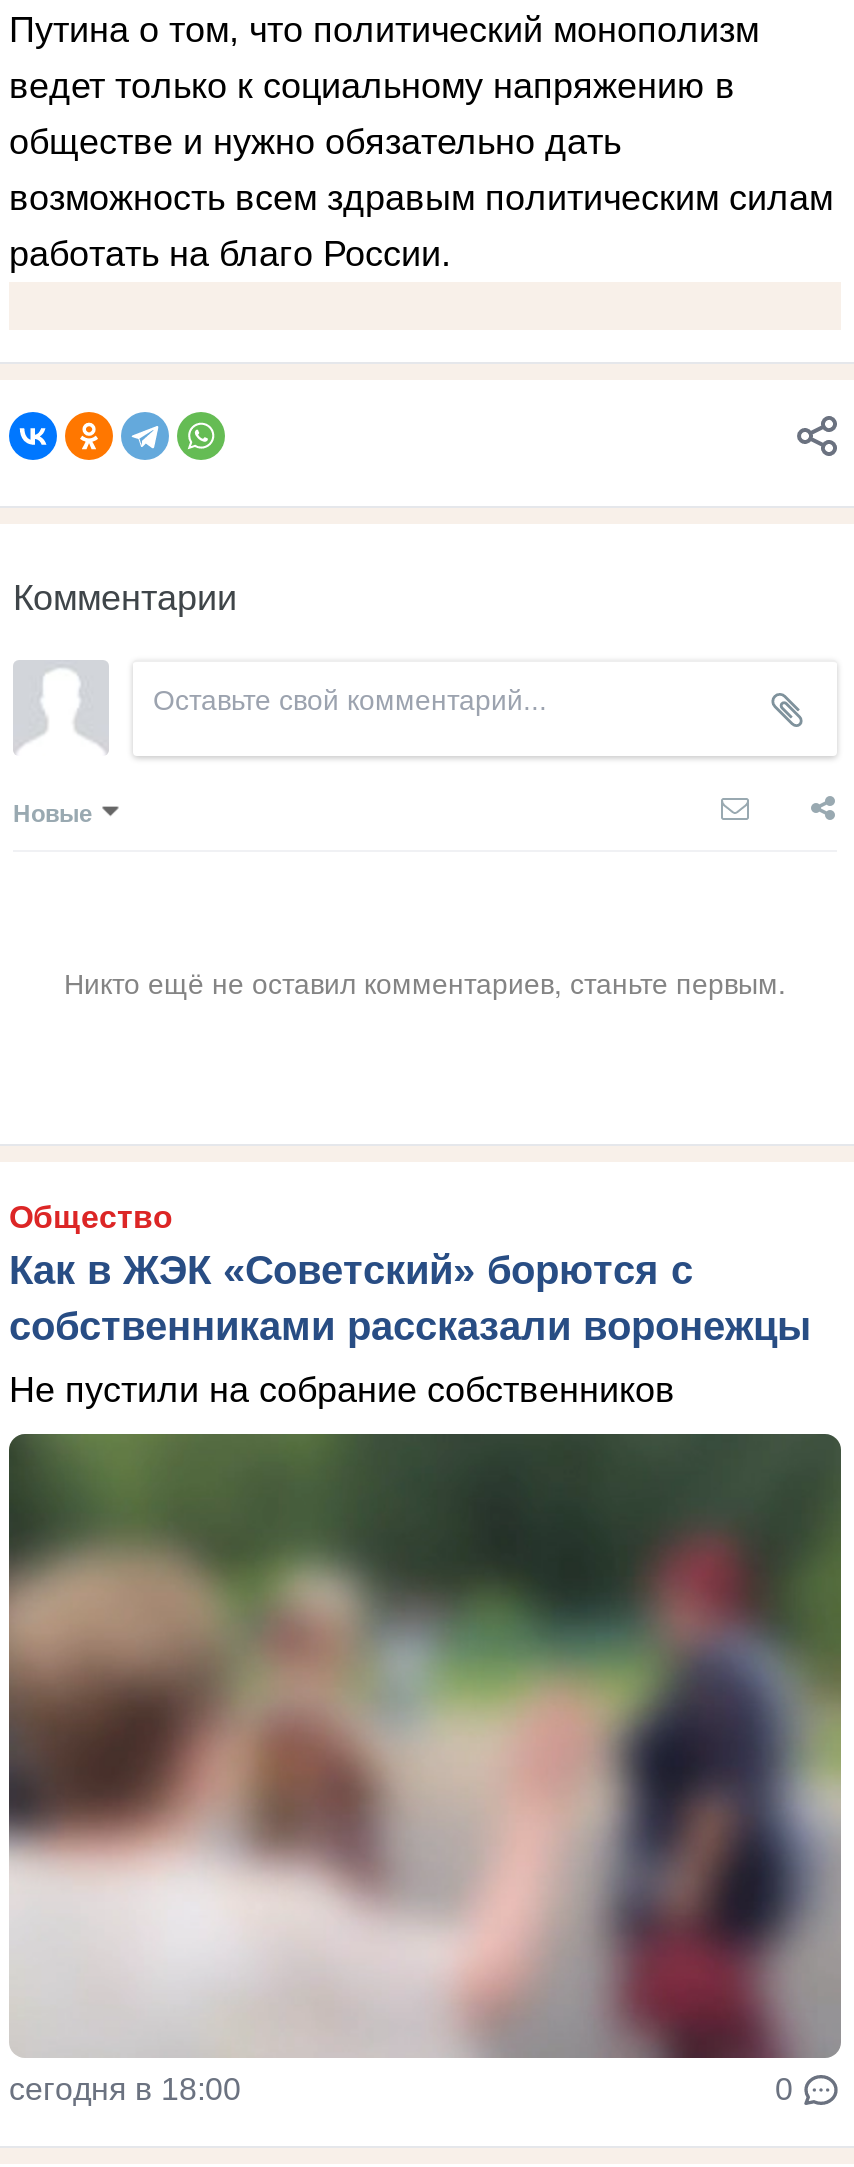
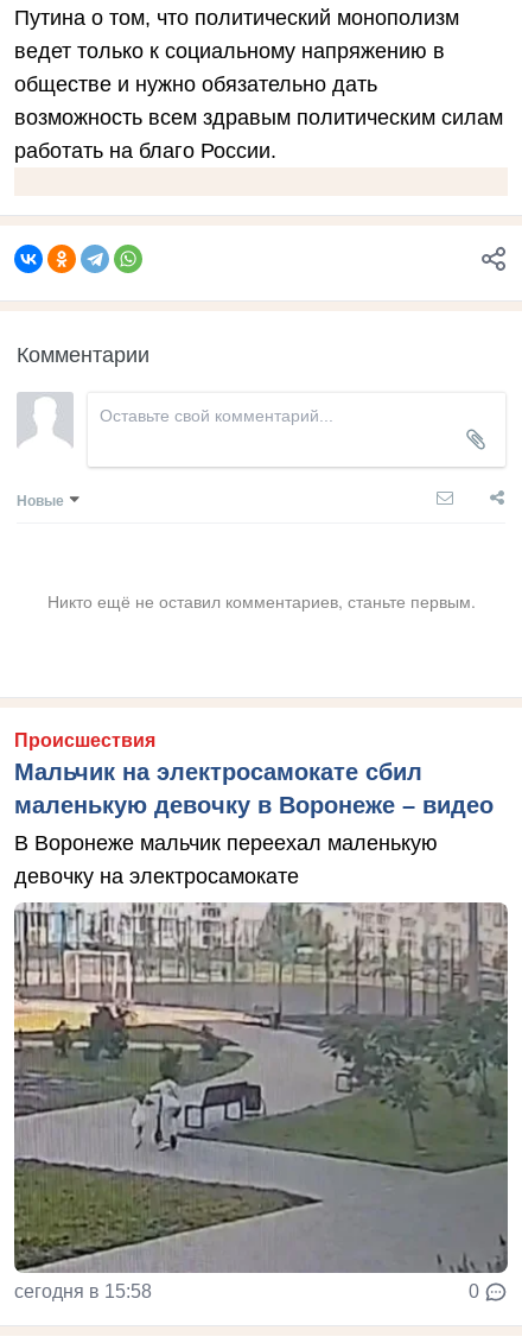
- Общество
- Как в ЖЭК «Советский» борются с
- собственниками рассказали воронежцы
+ Происшествия
+ Мальчик на электросамокате сбил
+ маленькую девочку в Воронеже – видео

- Не пустили на собрание собственников
+ В Воронеже мальчик переехал маленькую
+ девочку на электросамокате

- [image]
- сегодня в 18:00
+ [image]
+ сегодня в 15:58
